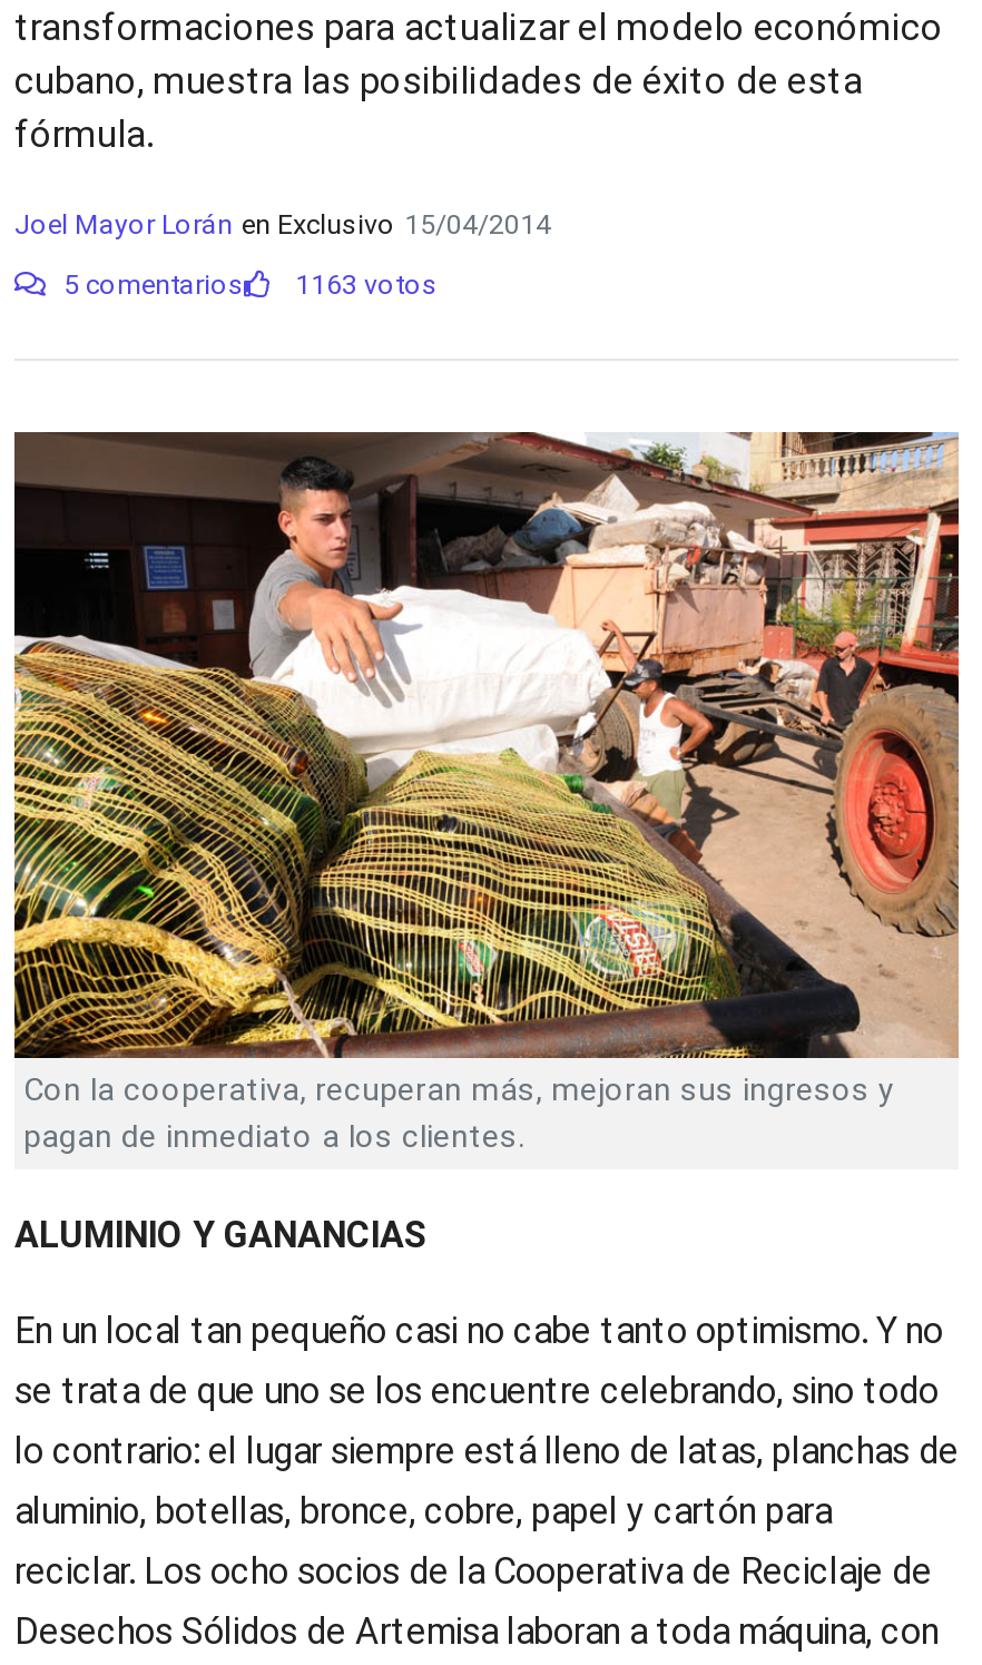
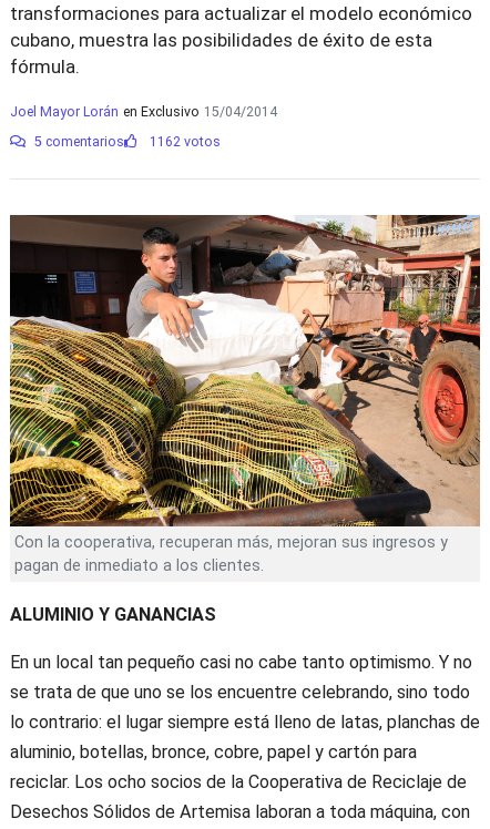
- 5 comentarios 1163 votos
+ 5 comentarios 1162 votos
